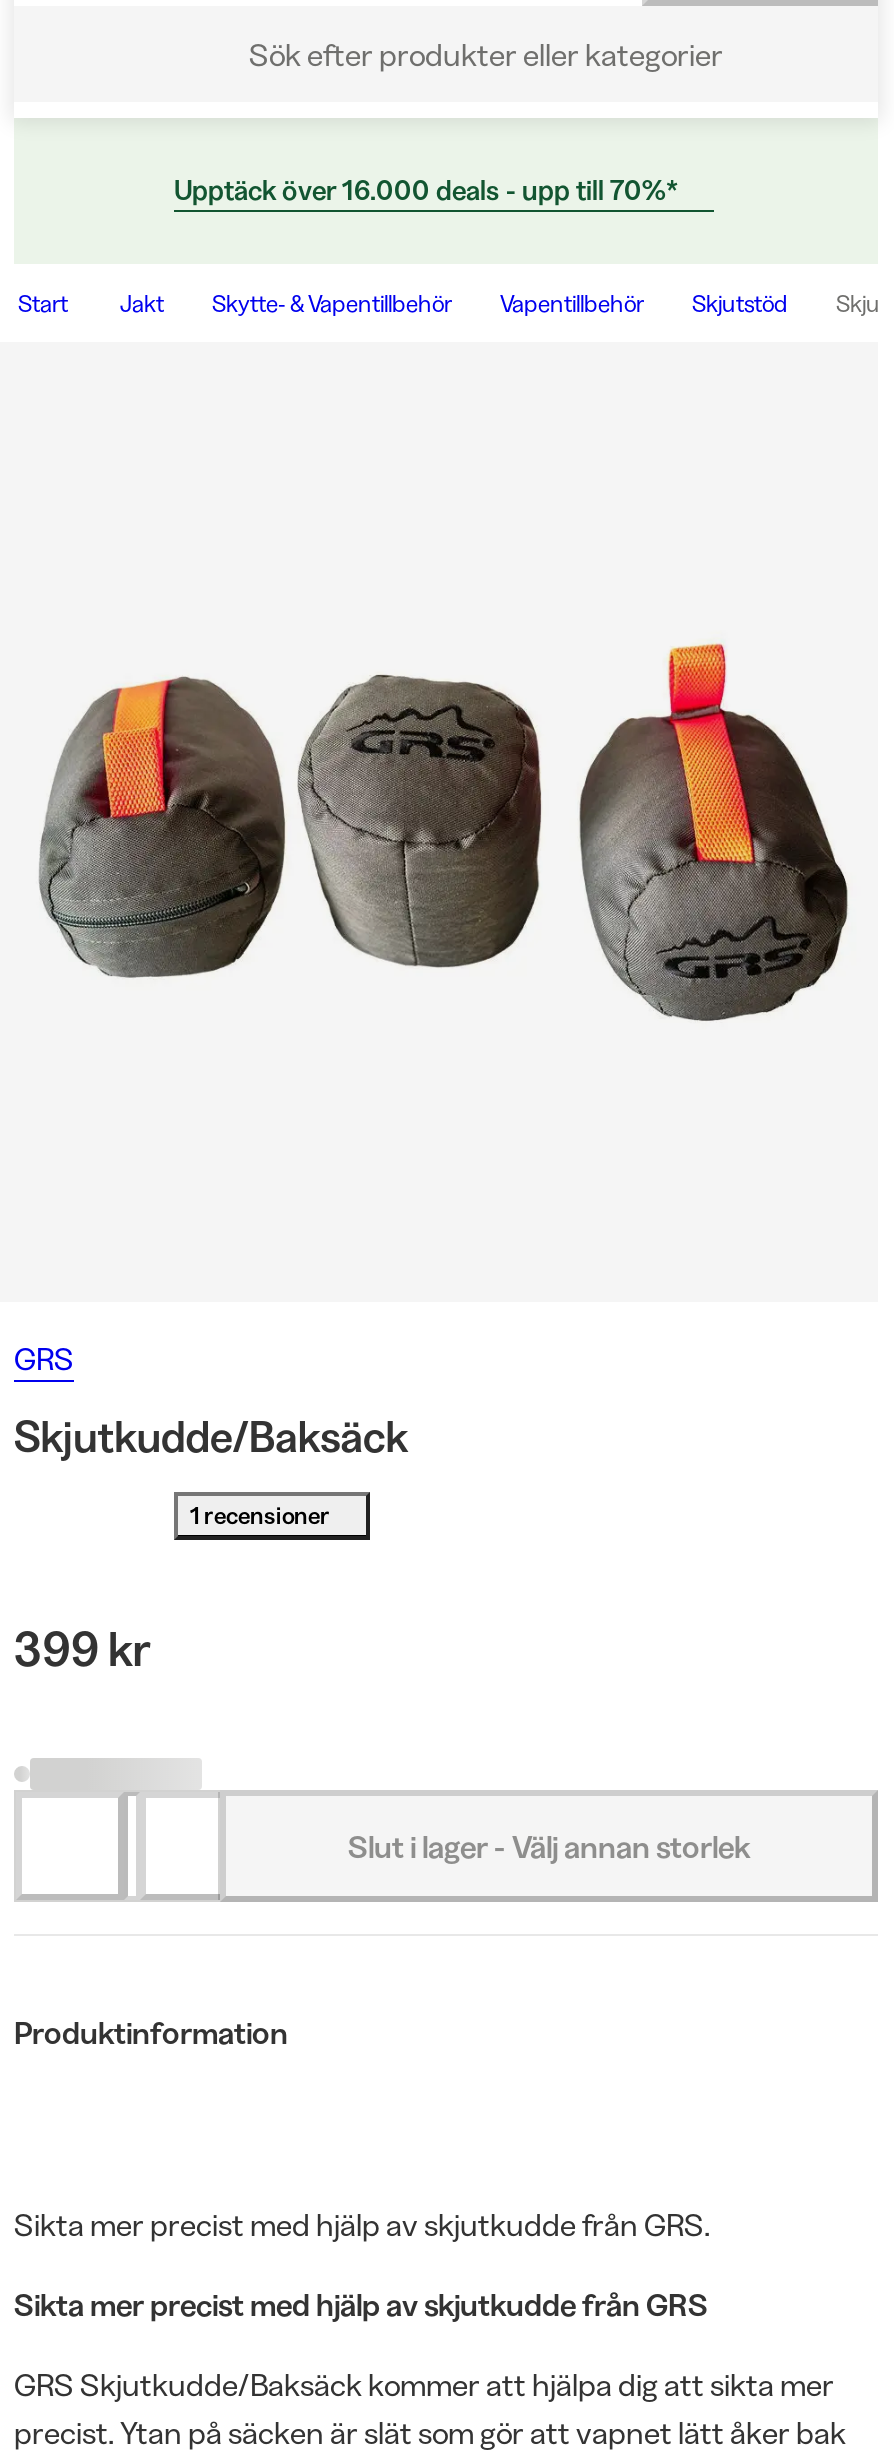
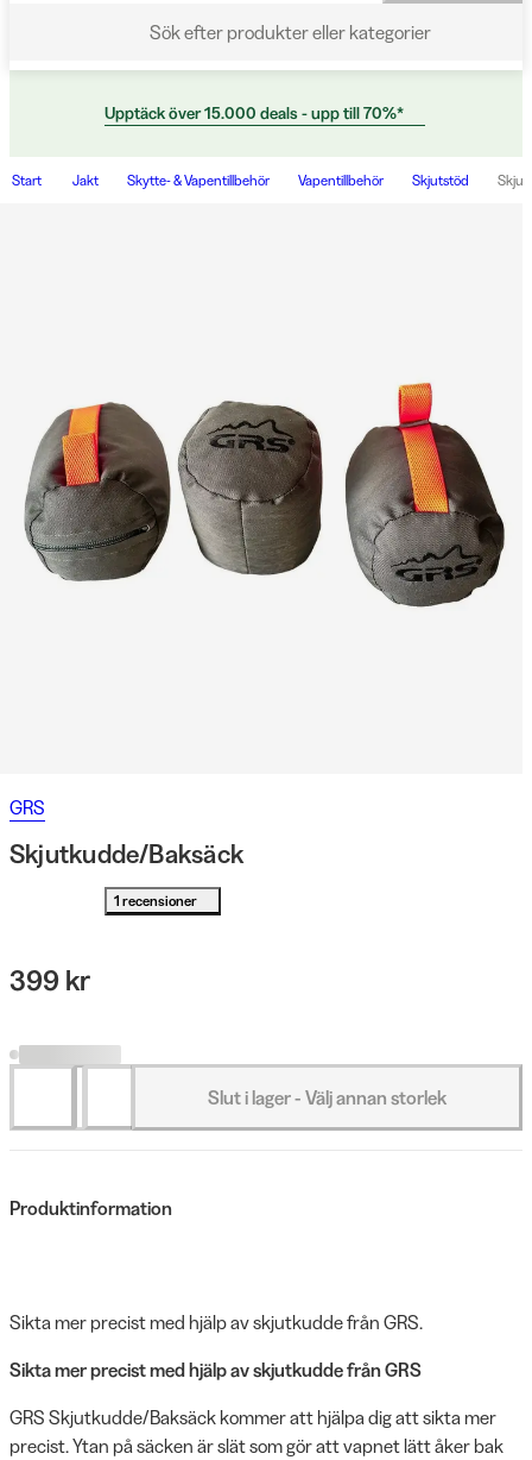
- Upptäck över 16.000 deals - upp till 70%*
+ Upptäck över 15.000 deals - upp till 70%*
